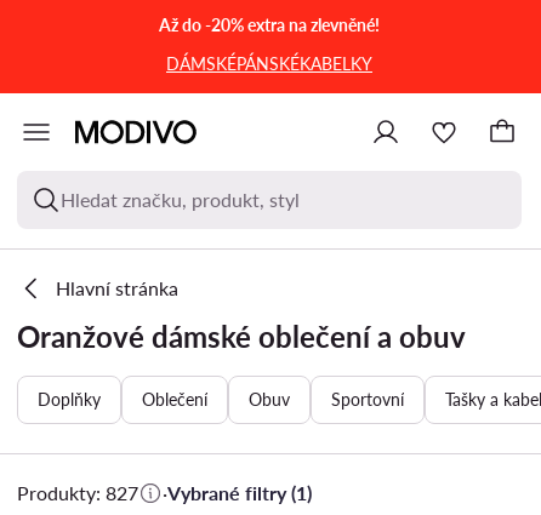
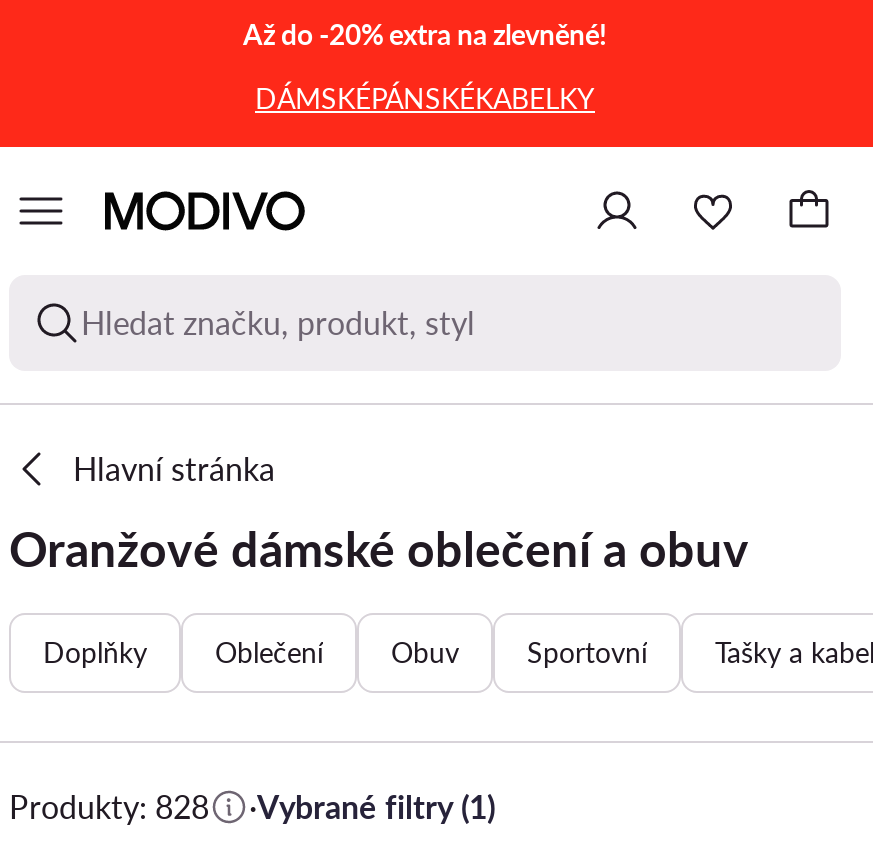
- Produkty: 827 ·Vybrané filtry (1)
+ Produkty: 828 ·Vybrané filtry (1)
